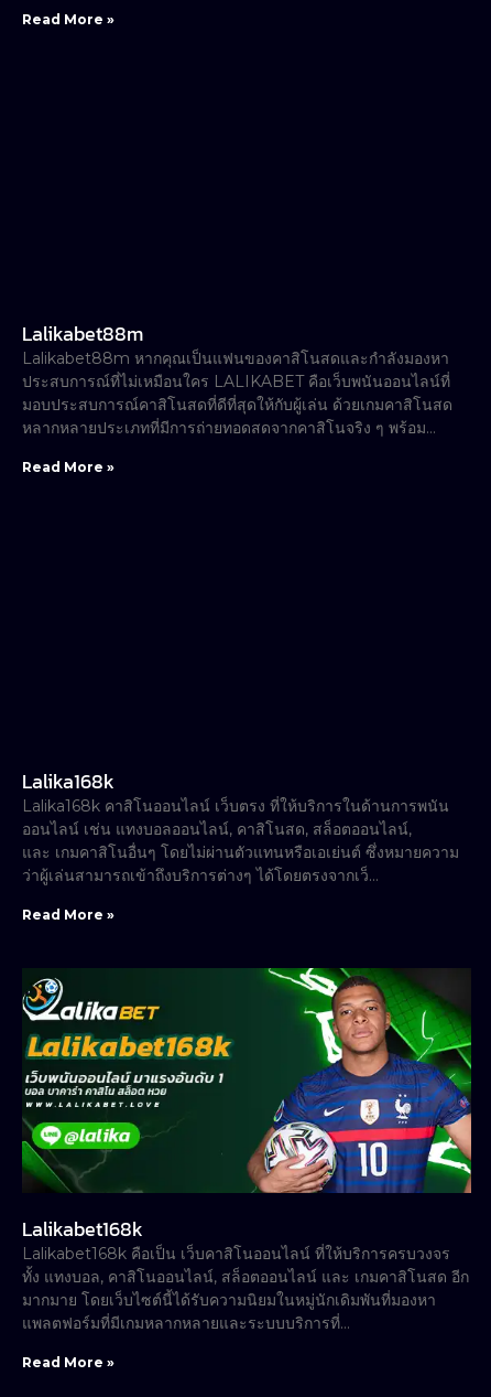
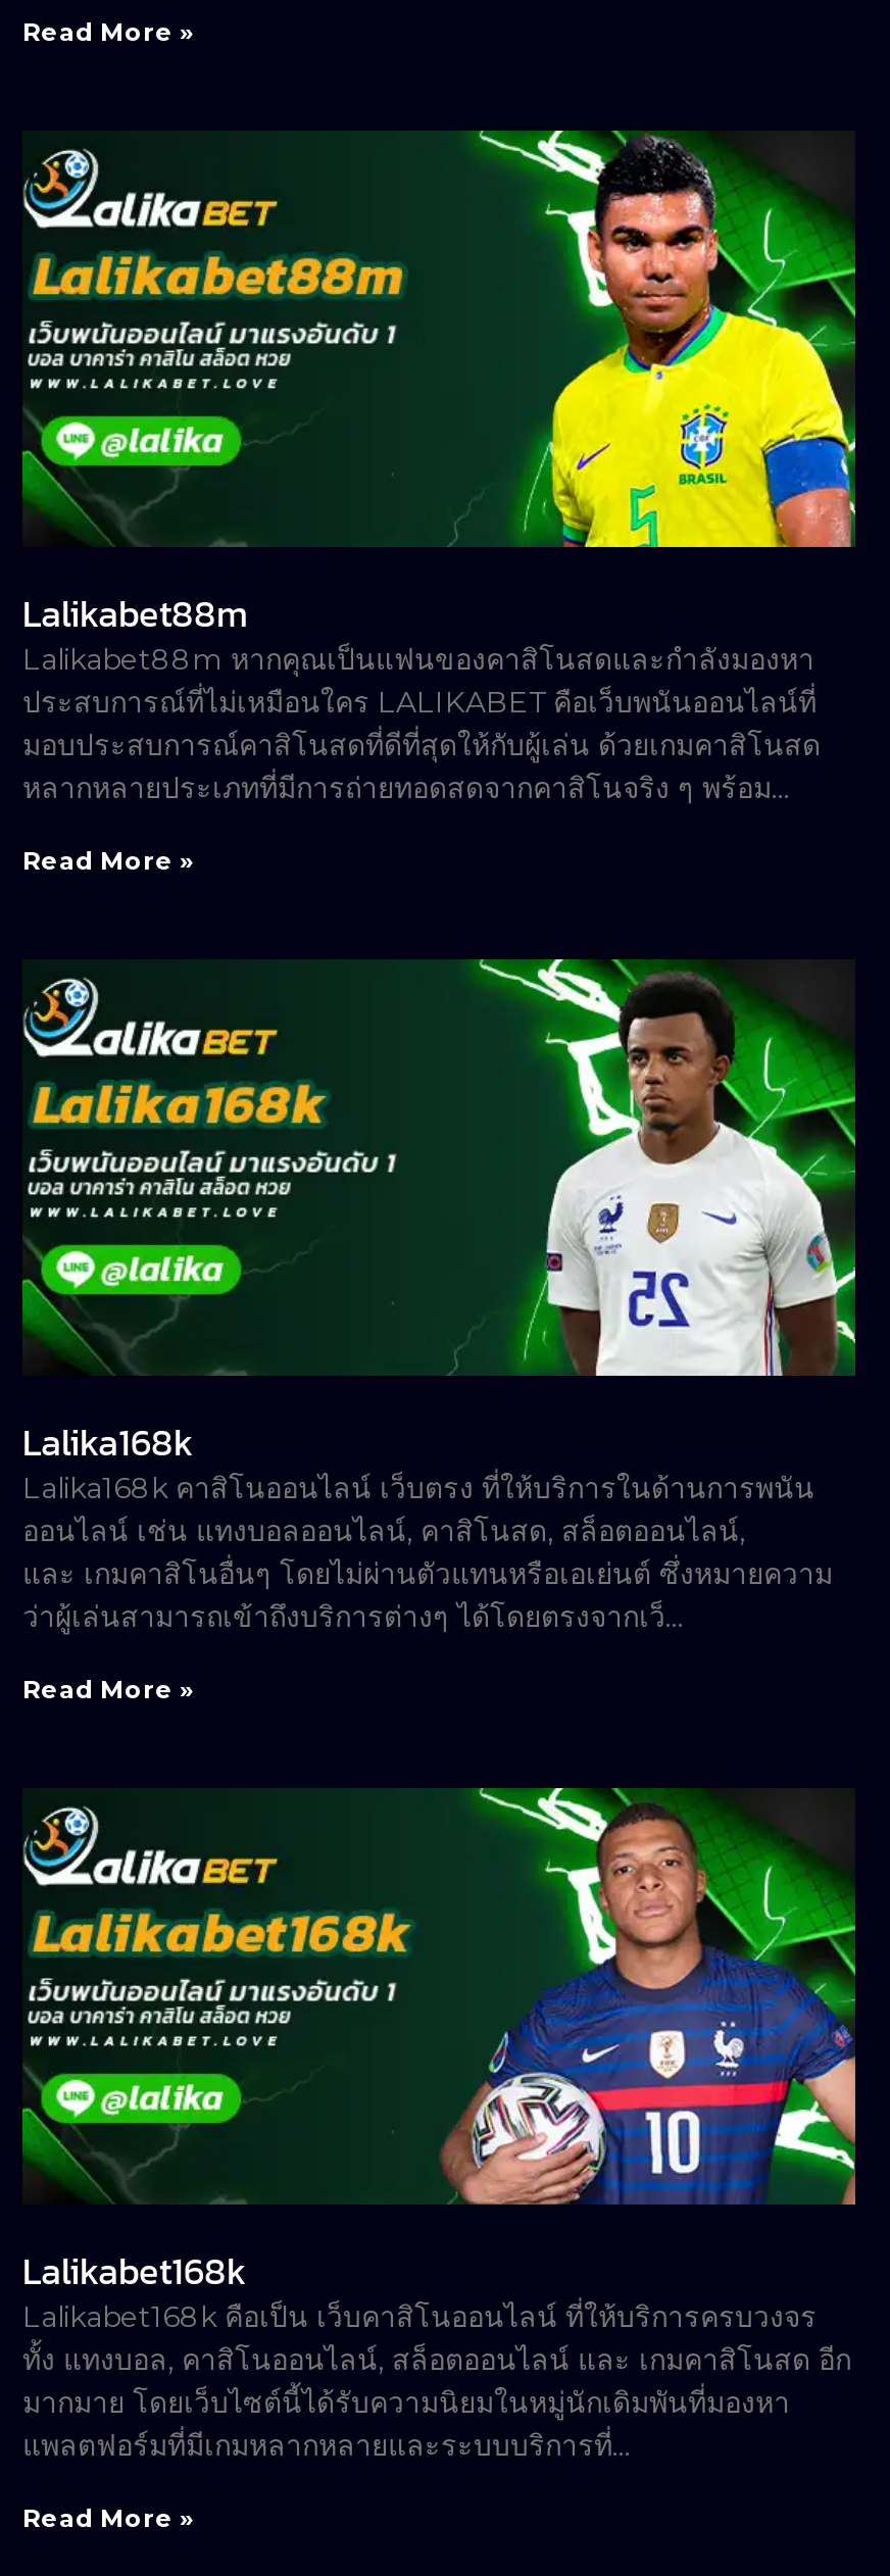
+ [image]

+ [image]
